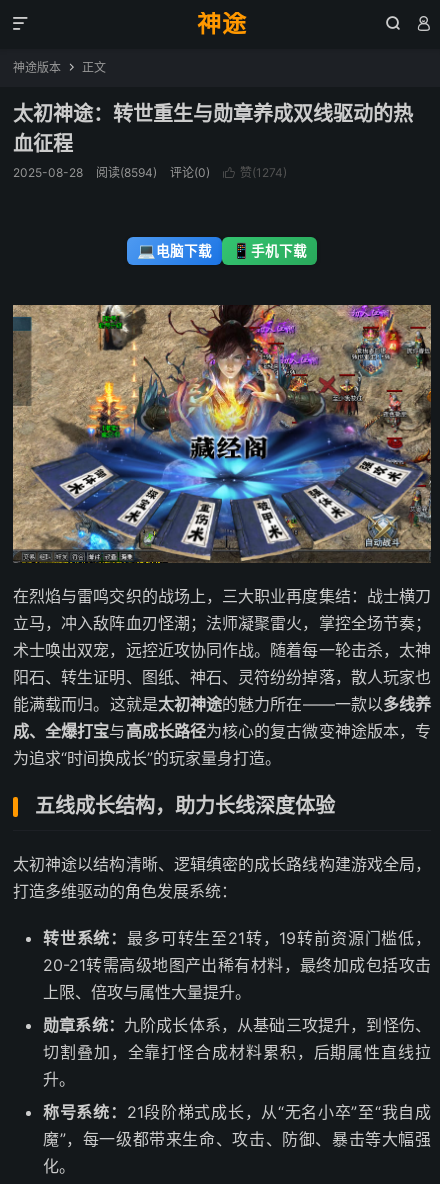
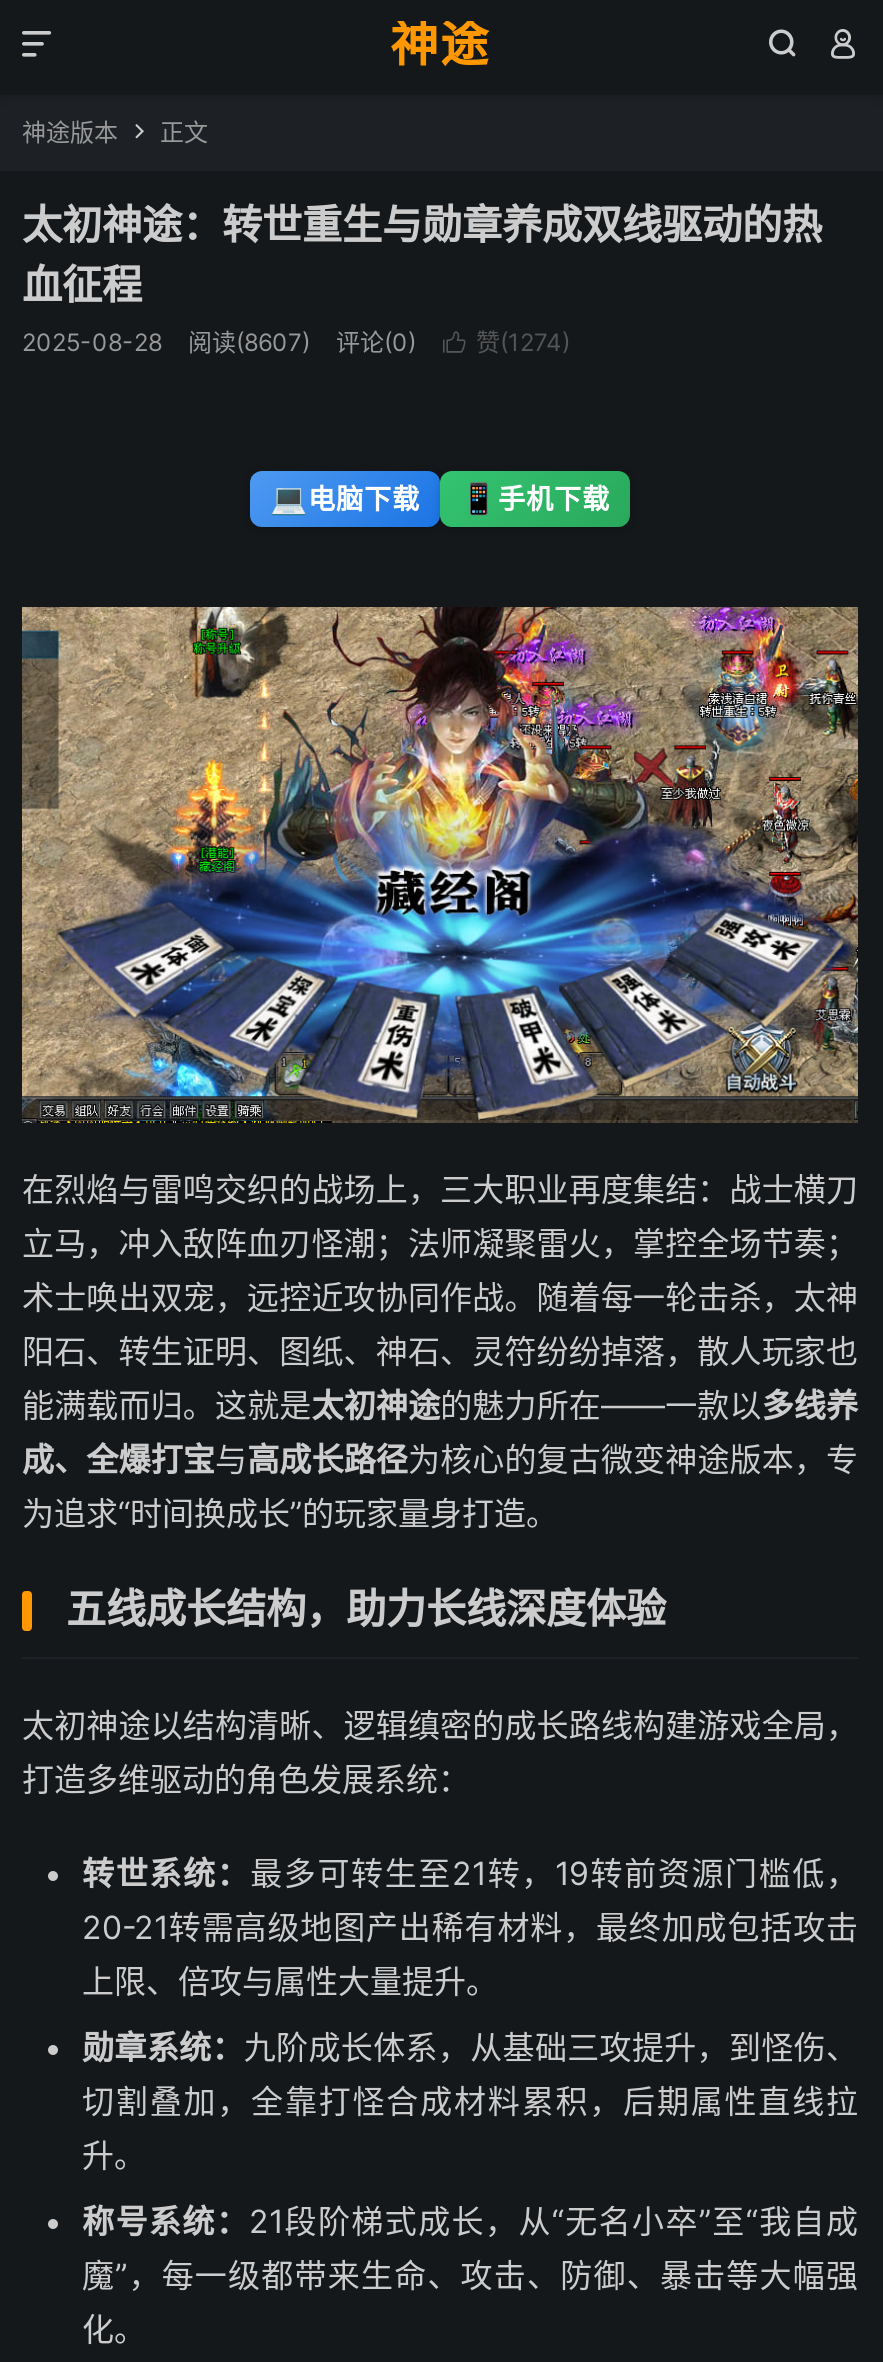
- 阅读(8594)
+ 阅读(8607)
